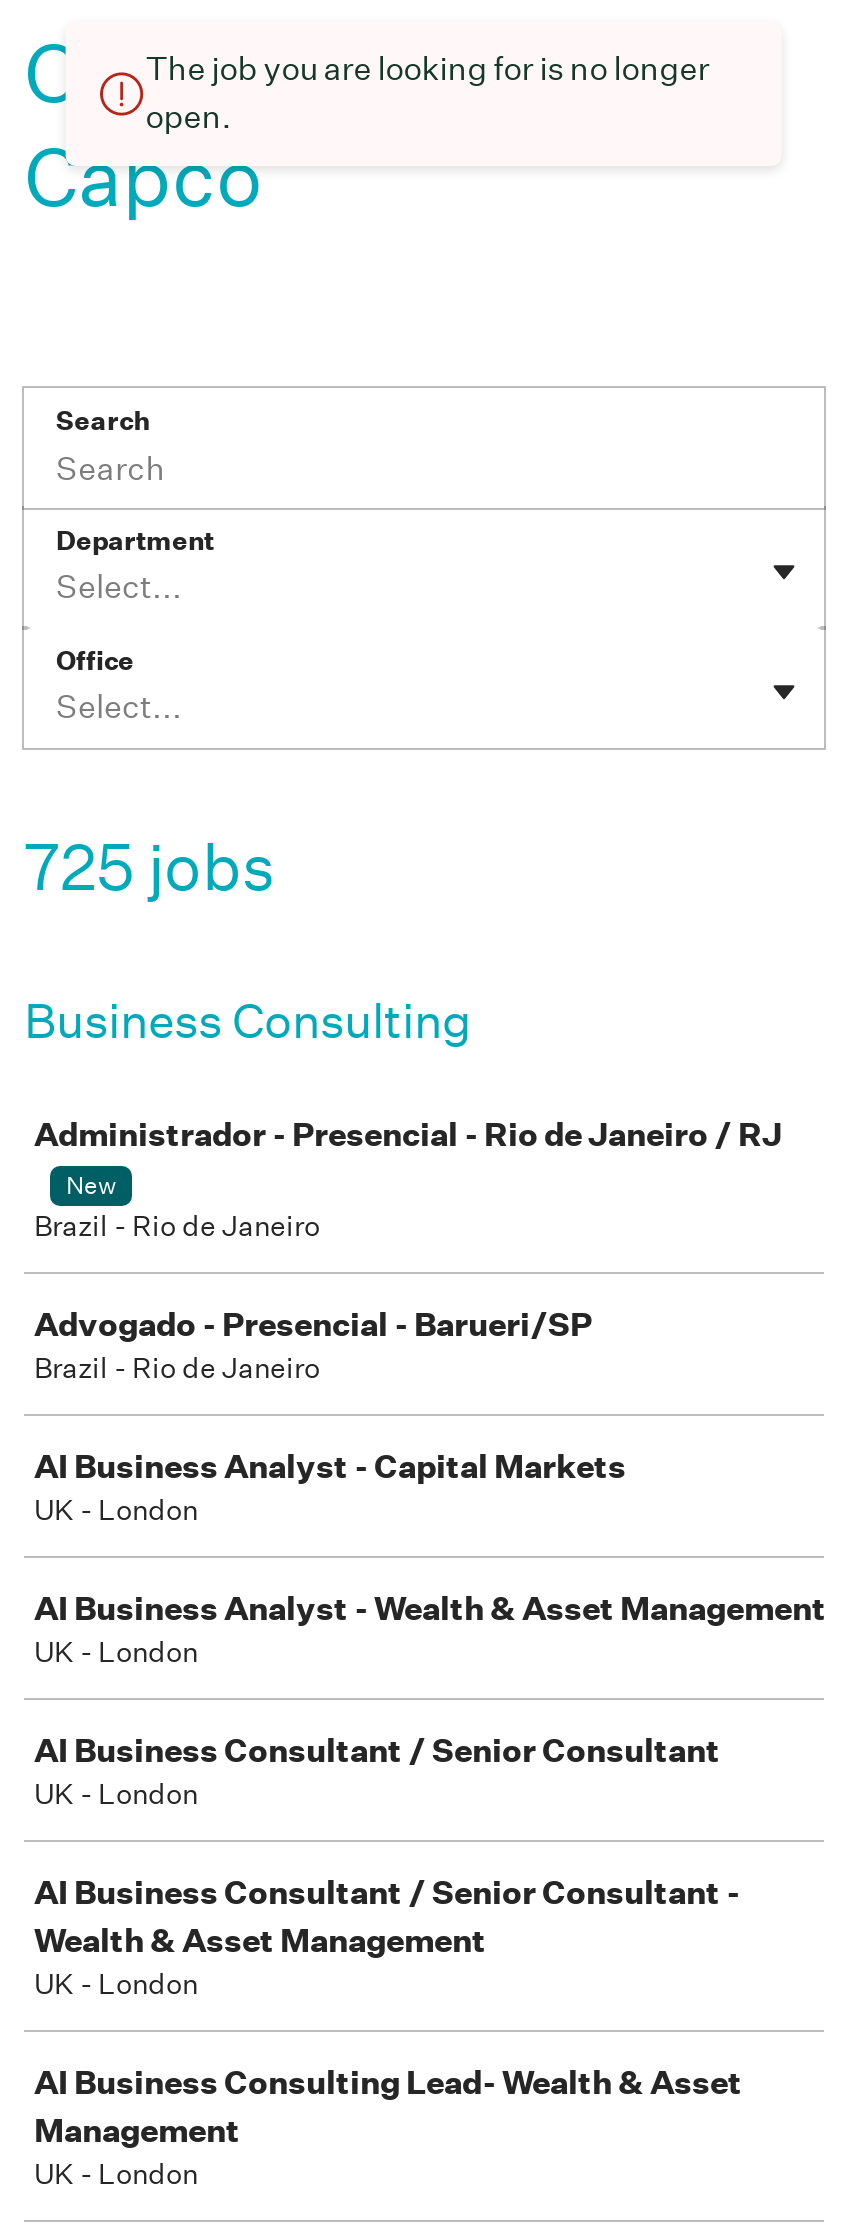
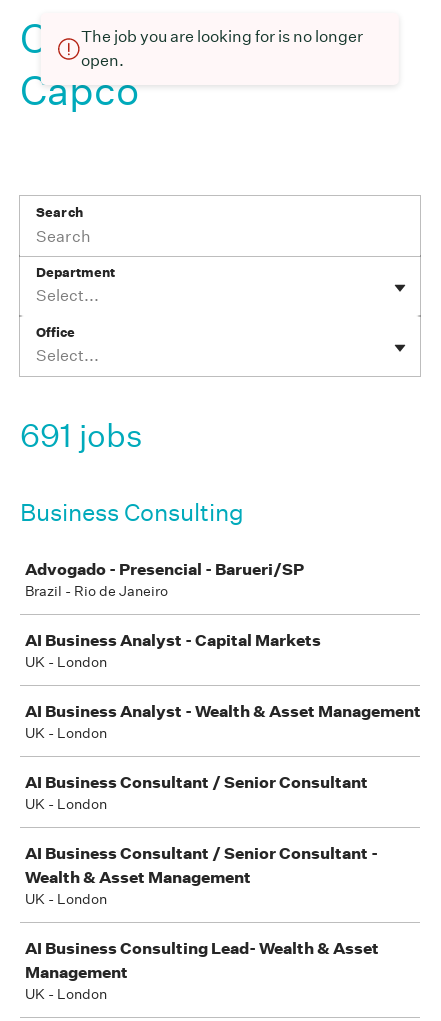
- 725 jobs
+ 691 jobs

- Administrador - Presencial - Rio de Janeiro / RJ
- New
- Brazil - Rio de Janeiro
